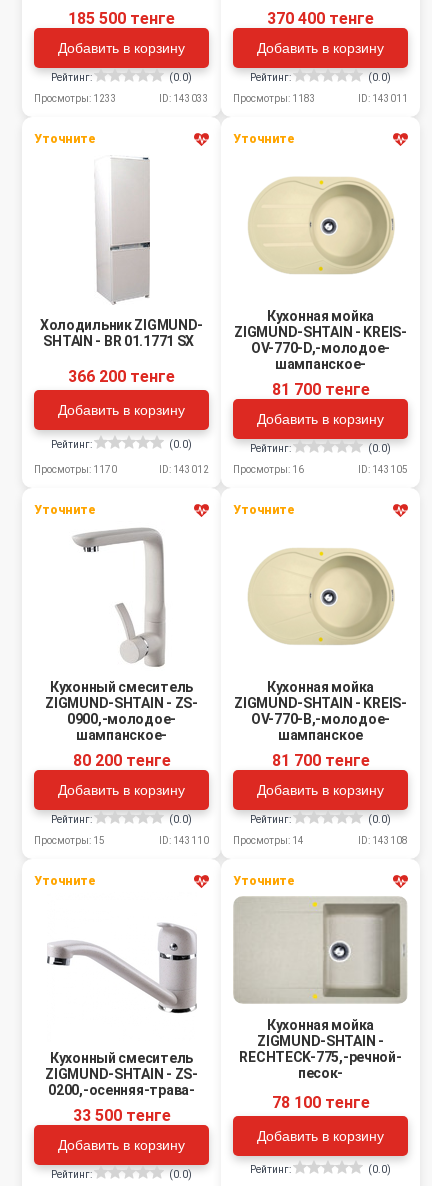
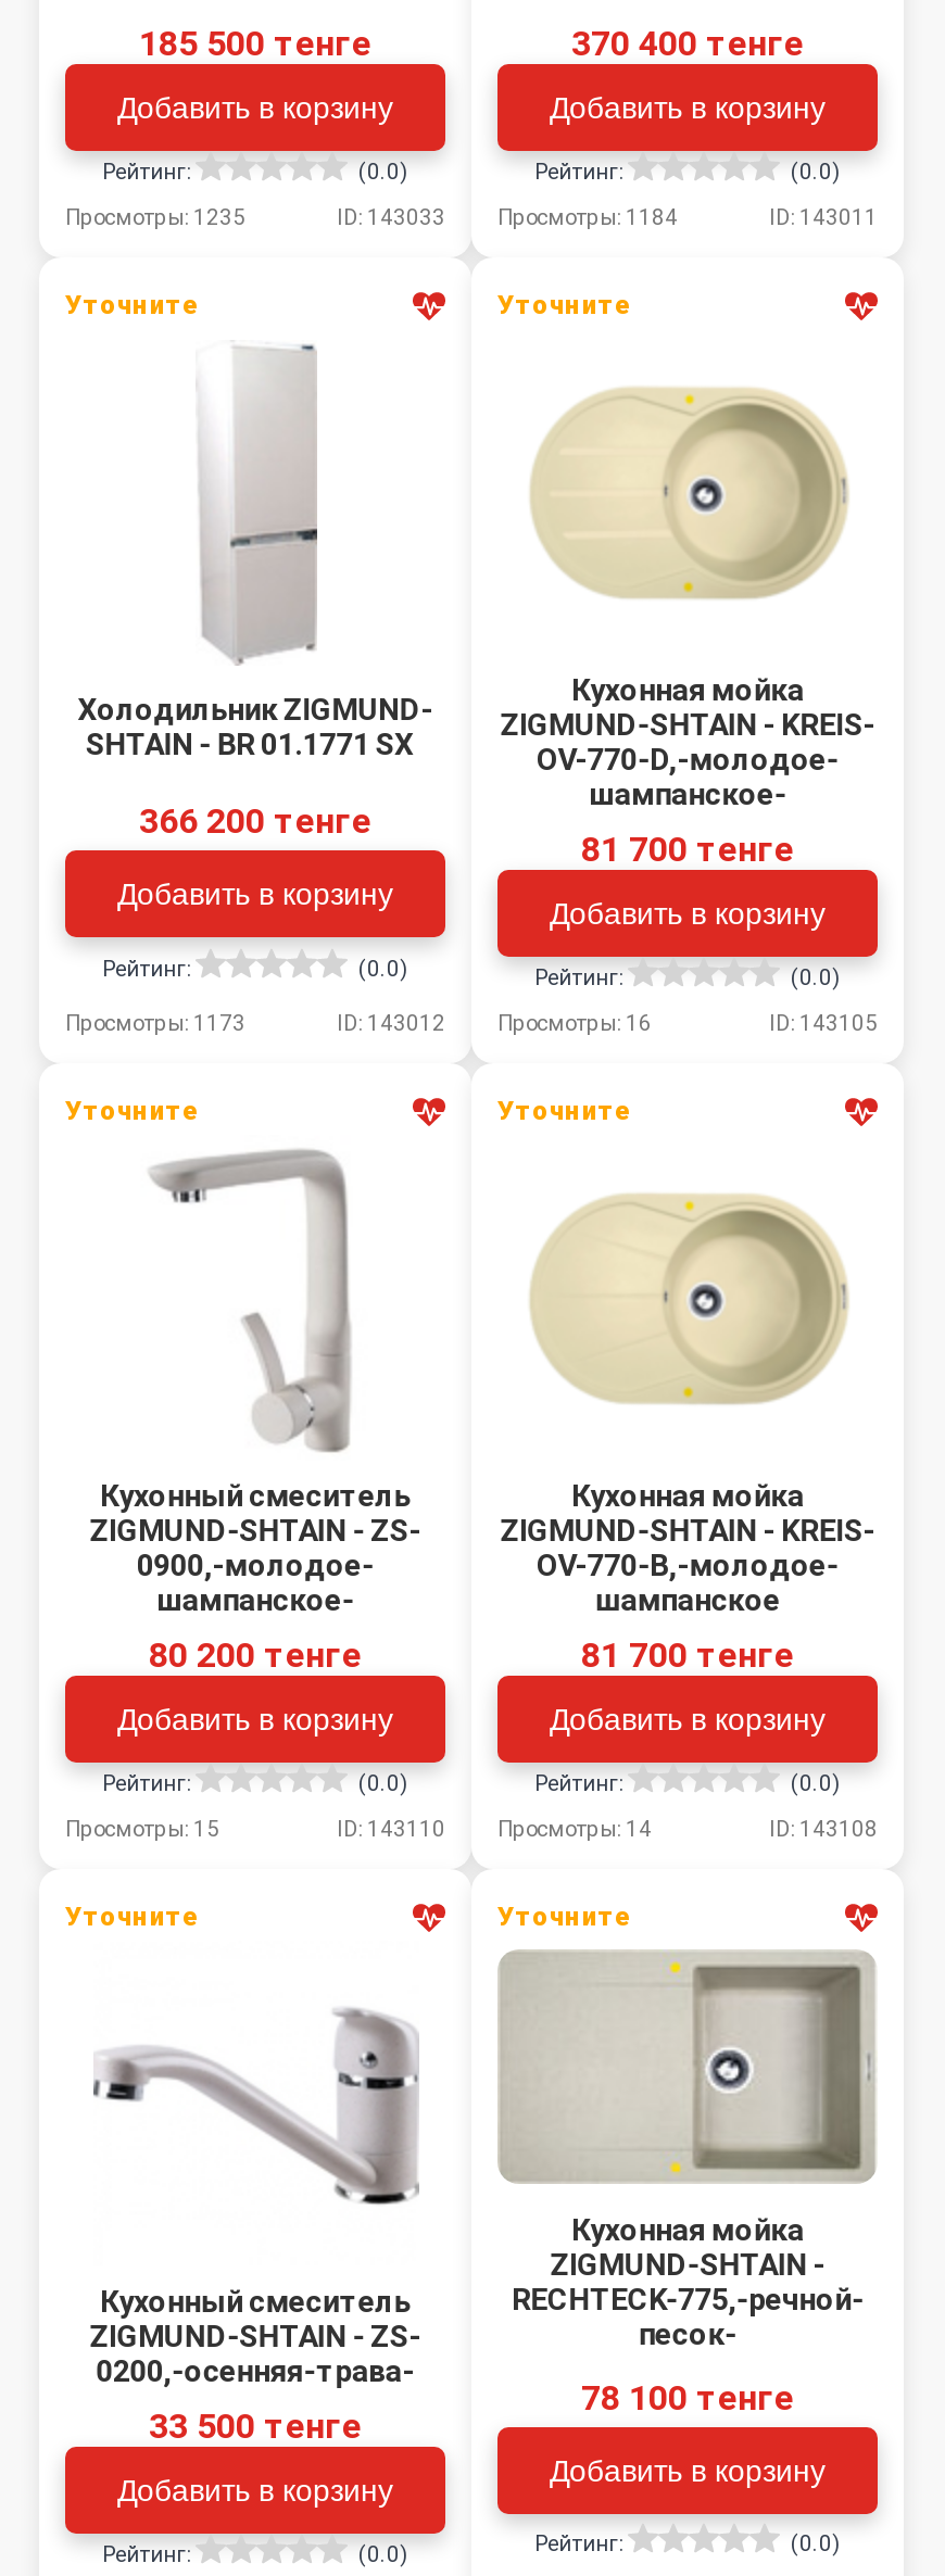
- Просмотры: 1233
+ Просмотры: 1235

- Просмотры: 1183
+ Просмотры: 1184

- Просмотры: 1170
+ Просмотры: 1173
